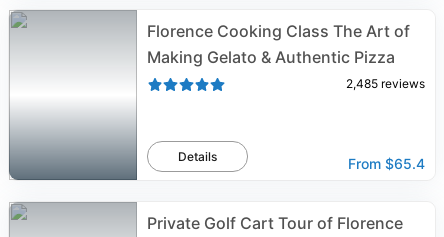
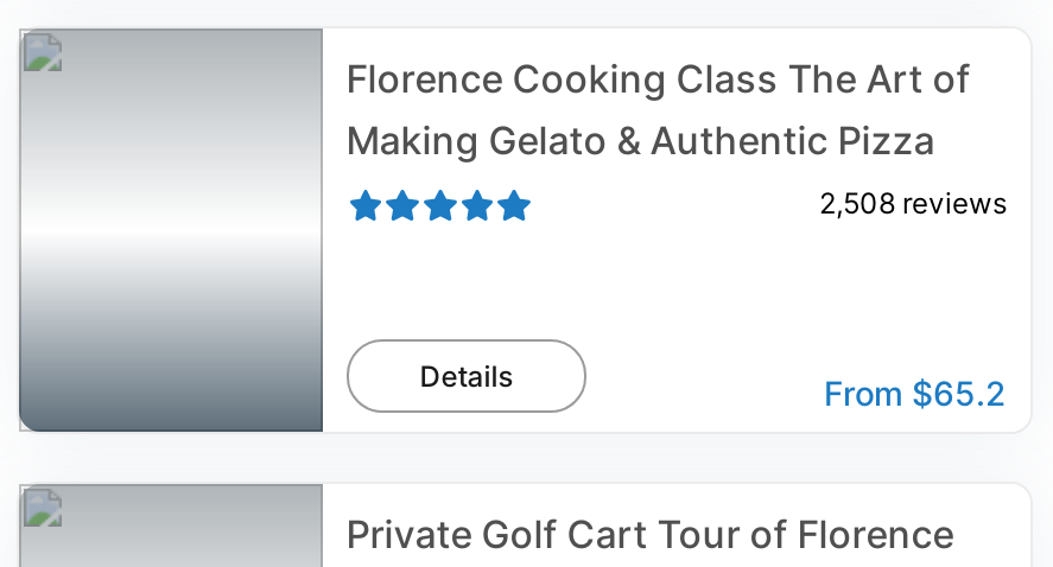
- 2,485 reviews
+ 2,508 reviews

- From $65.4
+ From $65.2
